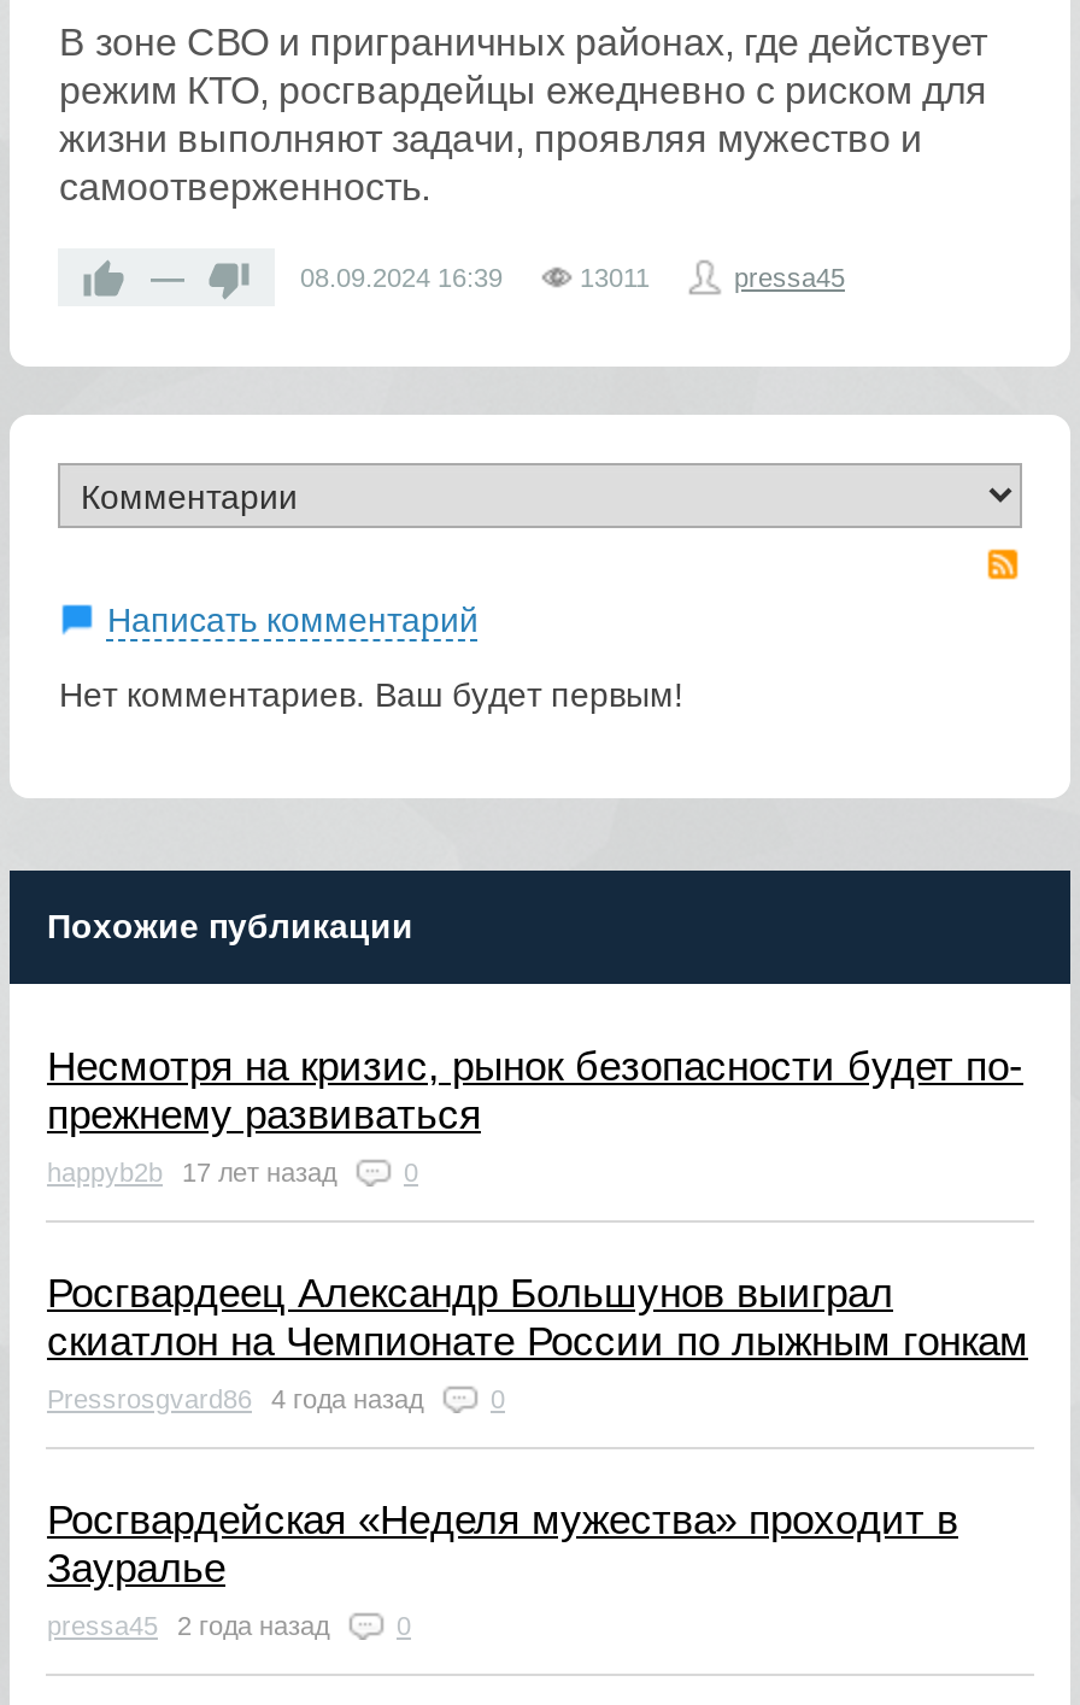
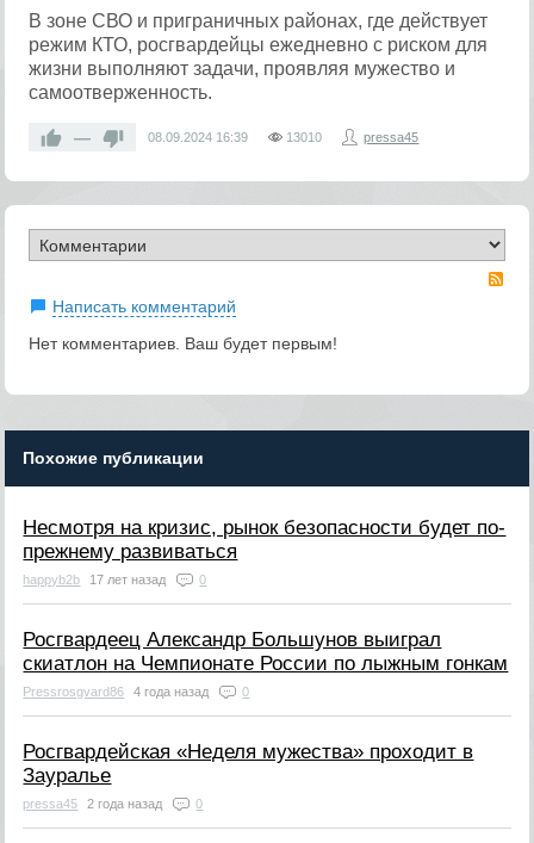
- 13011
+ 13010
